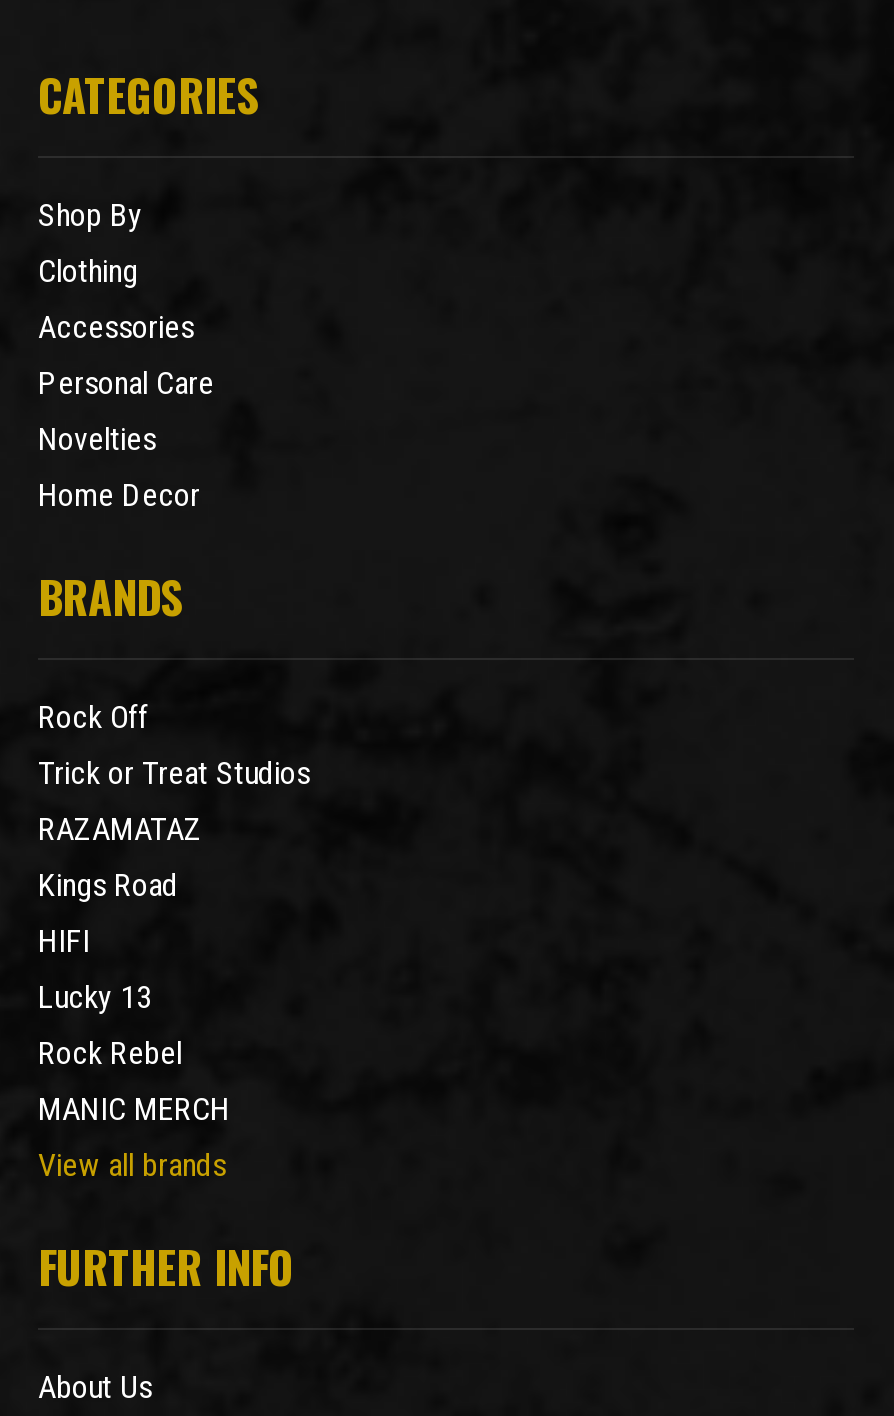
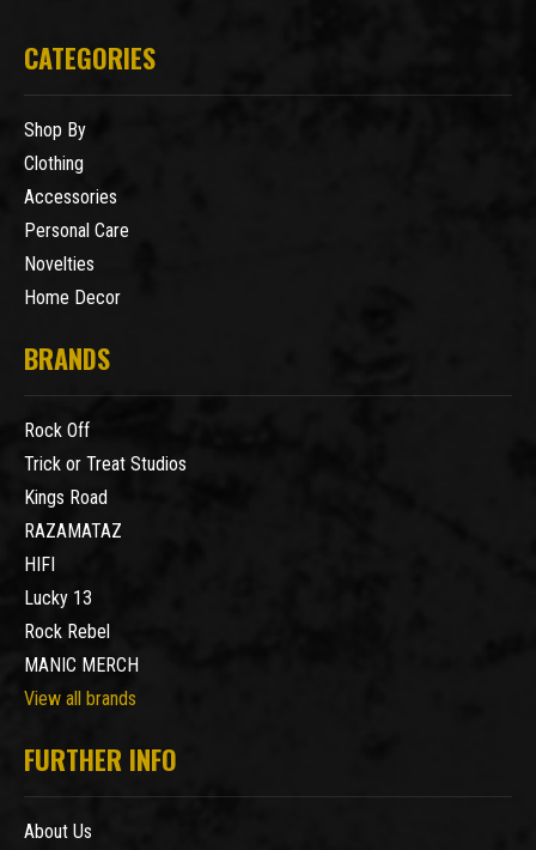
moved down: RAZAMATAZ

moved up: Kings Road
